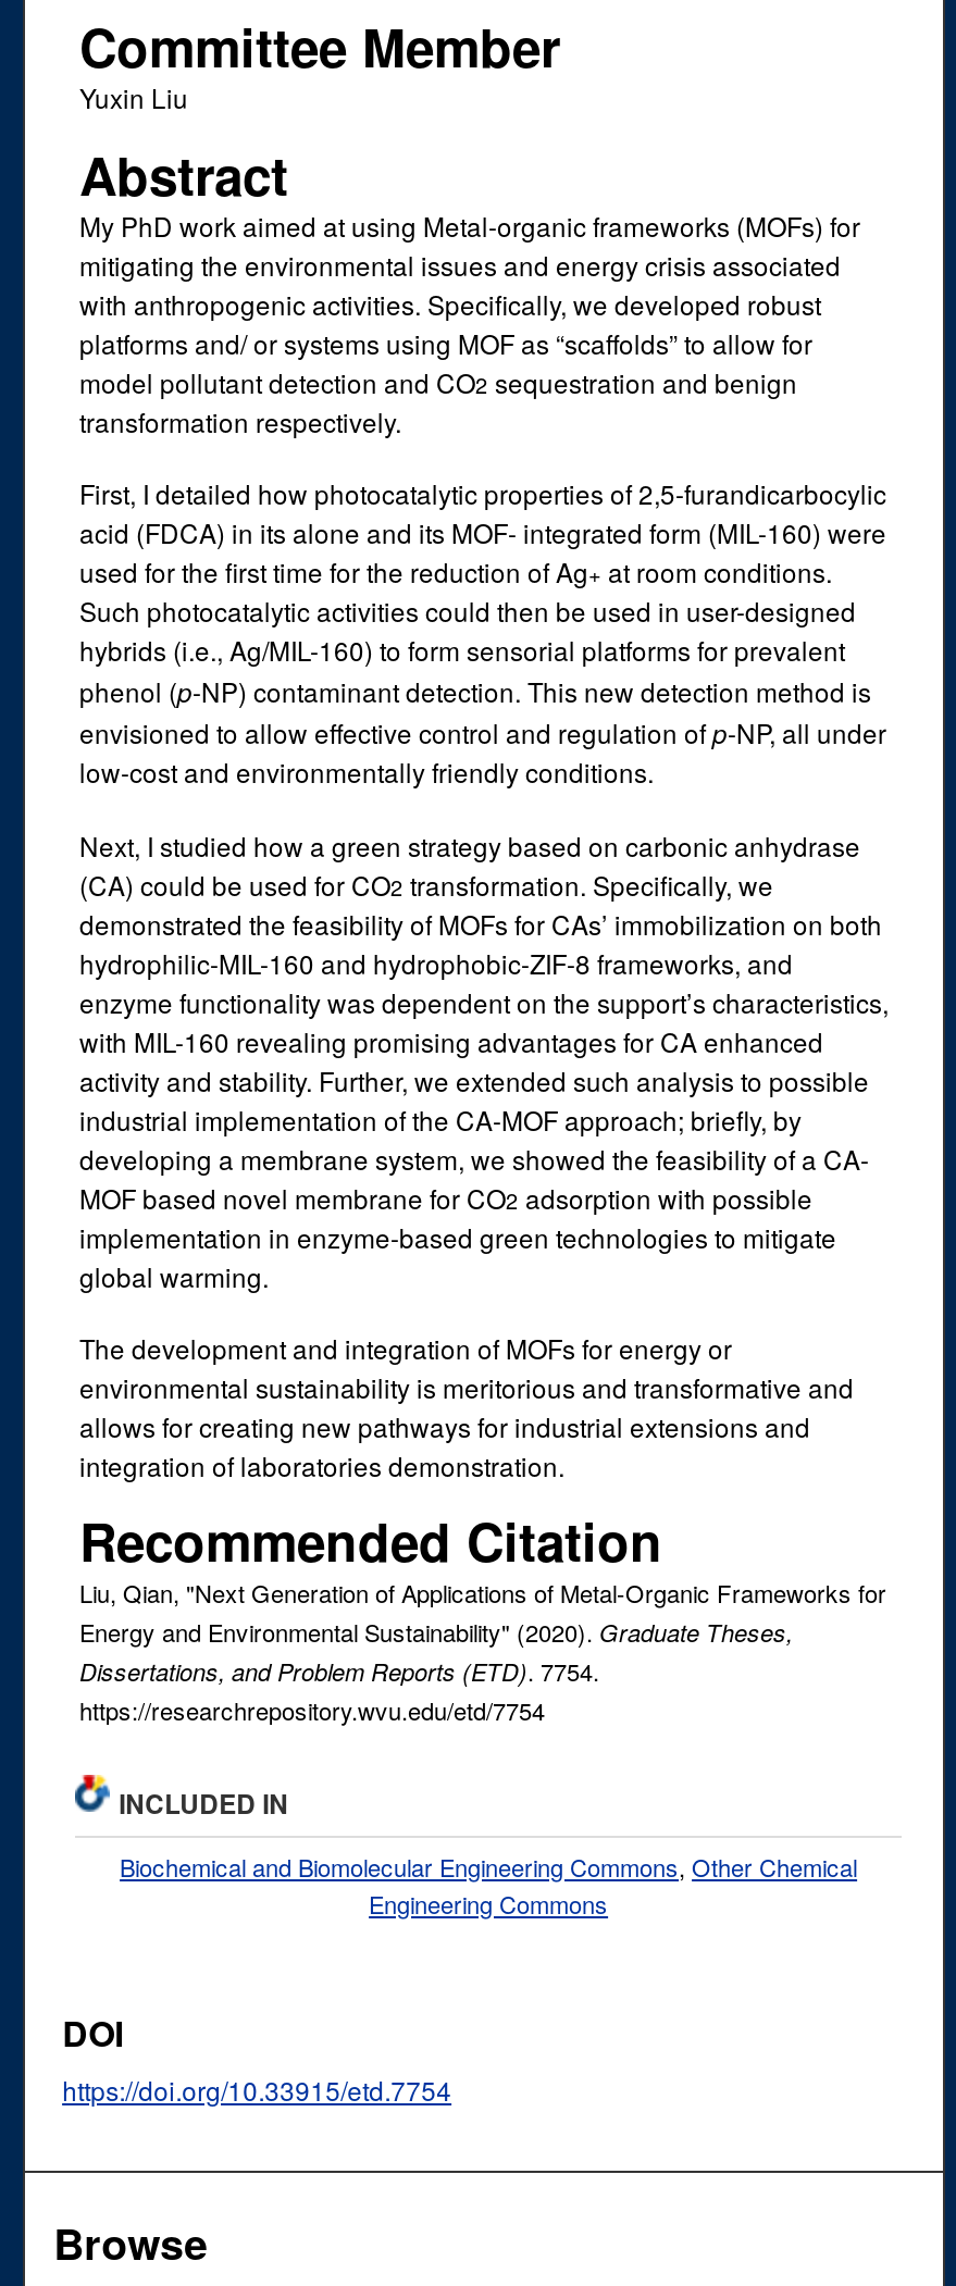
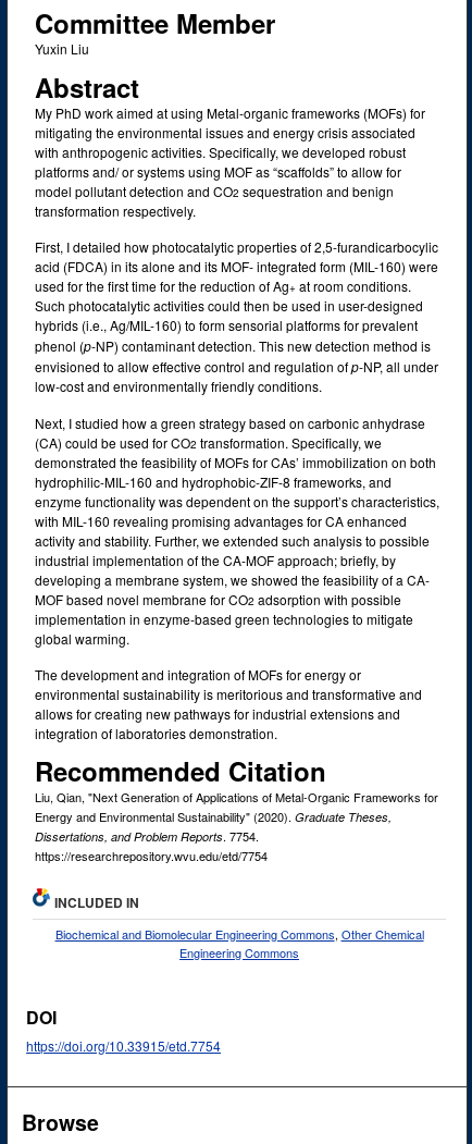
- Dissertations, and Problem Reports (ETD). 7754.
+ Dissertations, and Problem Reports. 7754.
